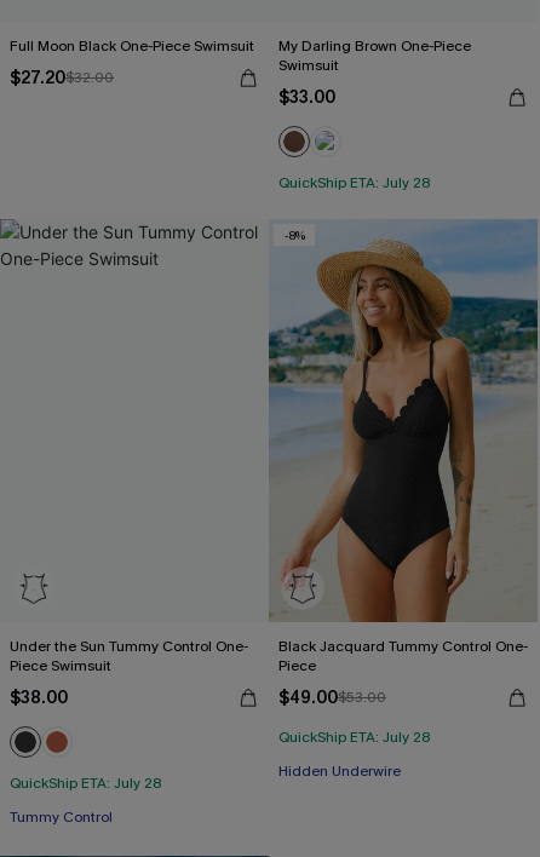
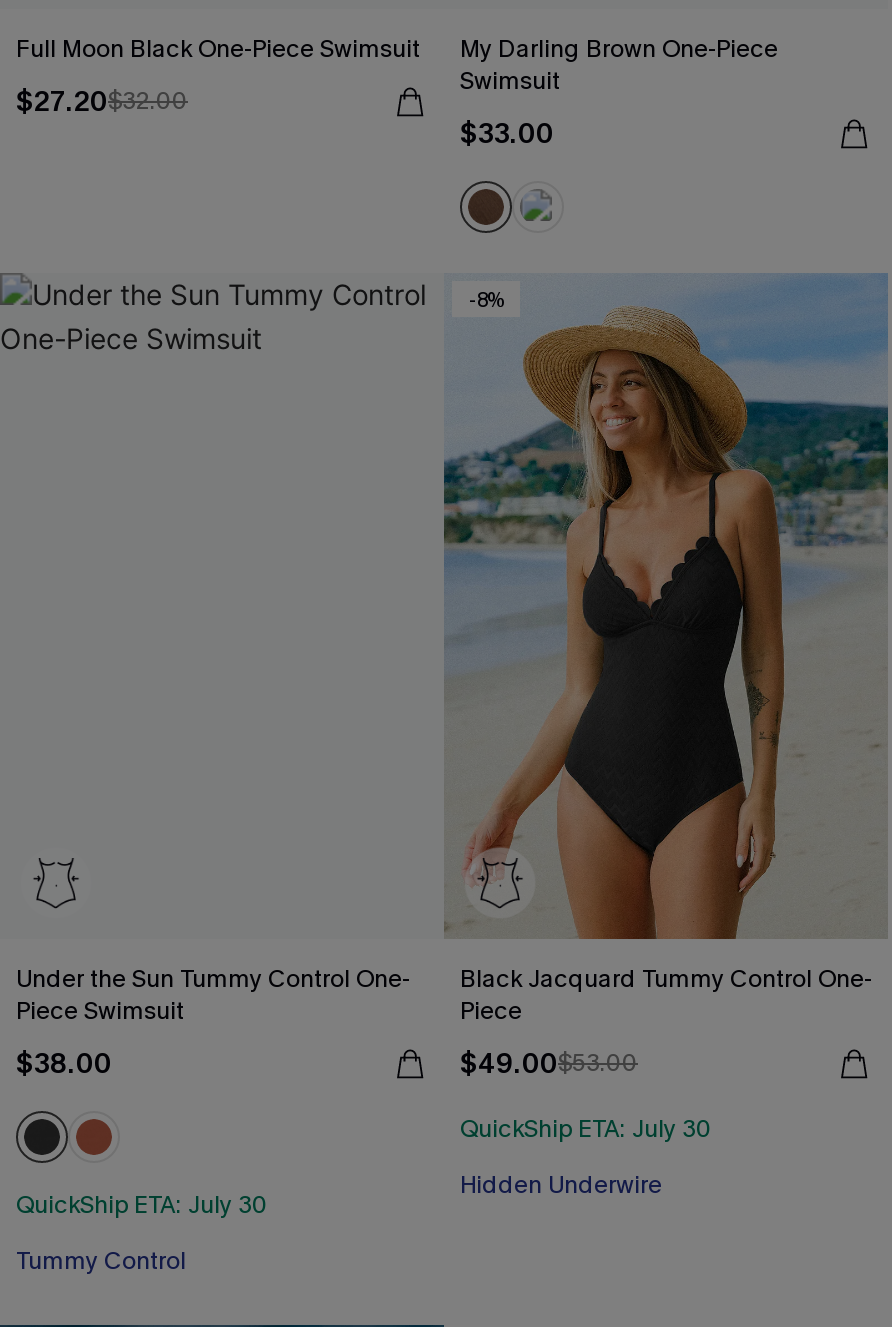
- QuickShip ETA: July 28

- QuickShip ETA: July 28
+ QuickShip ETA: July 30

- QuickShip ETA: July 28
+ QuickShip ETA: July 30
